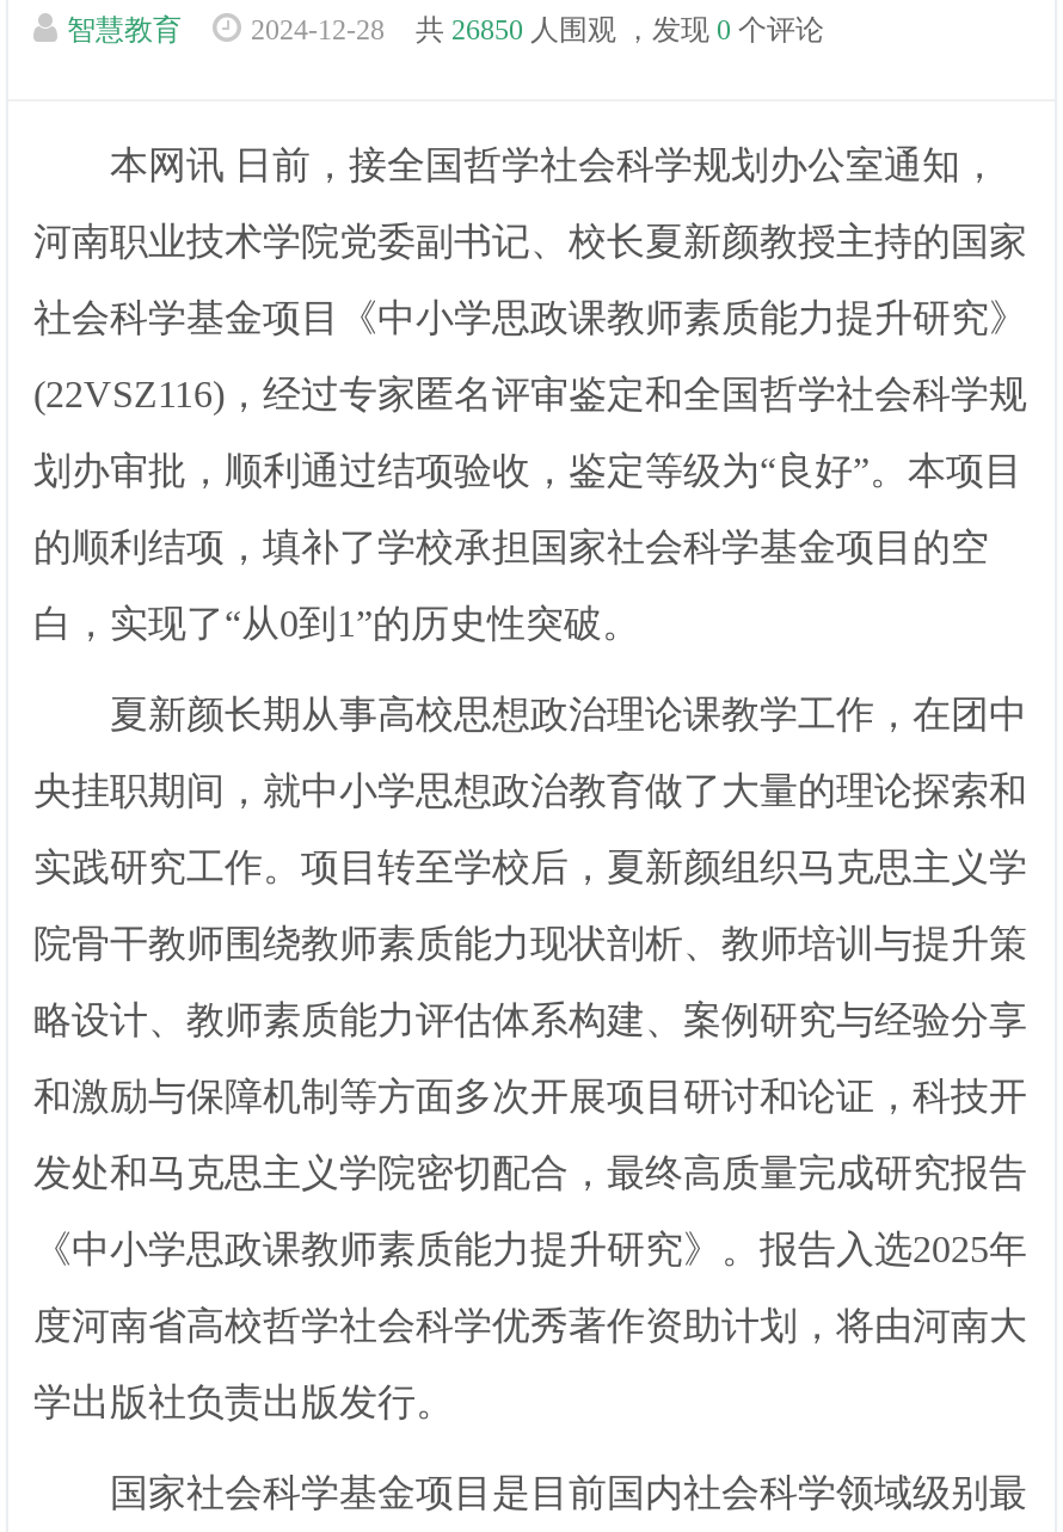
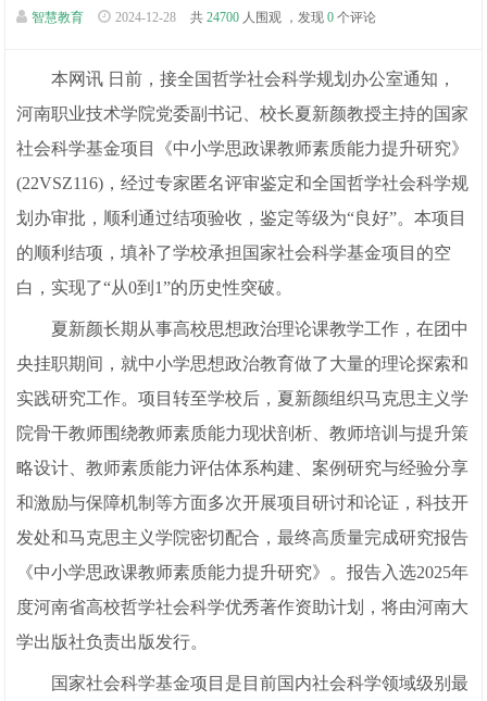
- 共 26850 人围观 ，发现 0 个评论
+ 共 24700 人围观 ，发现 0 个评论
